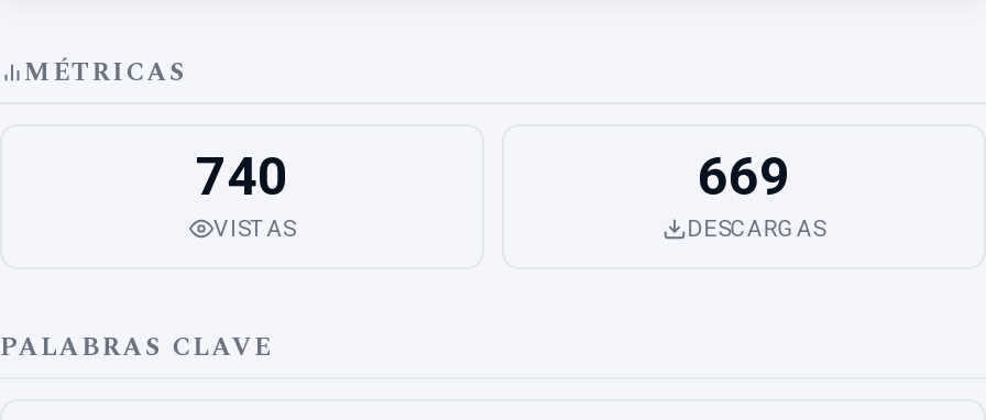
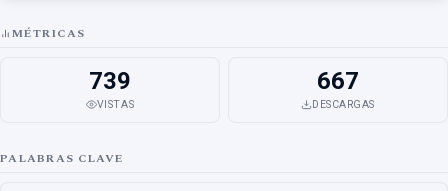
- 740
+ 739

- 669
+ 667
